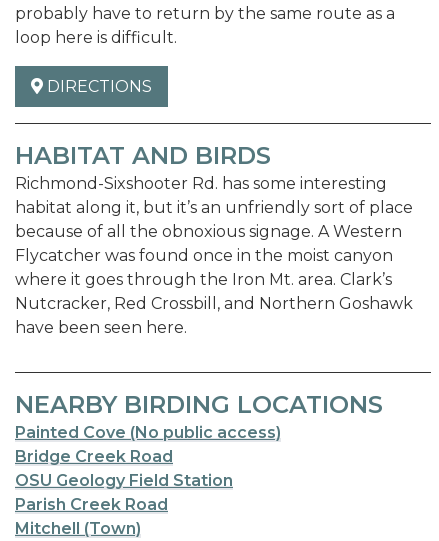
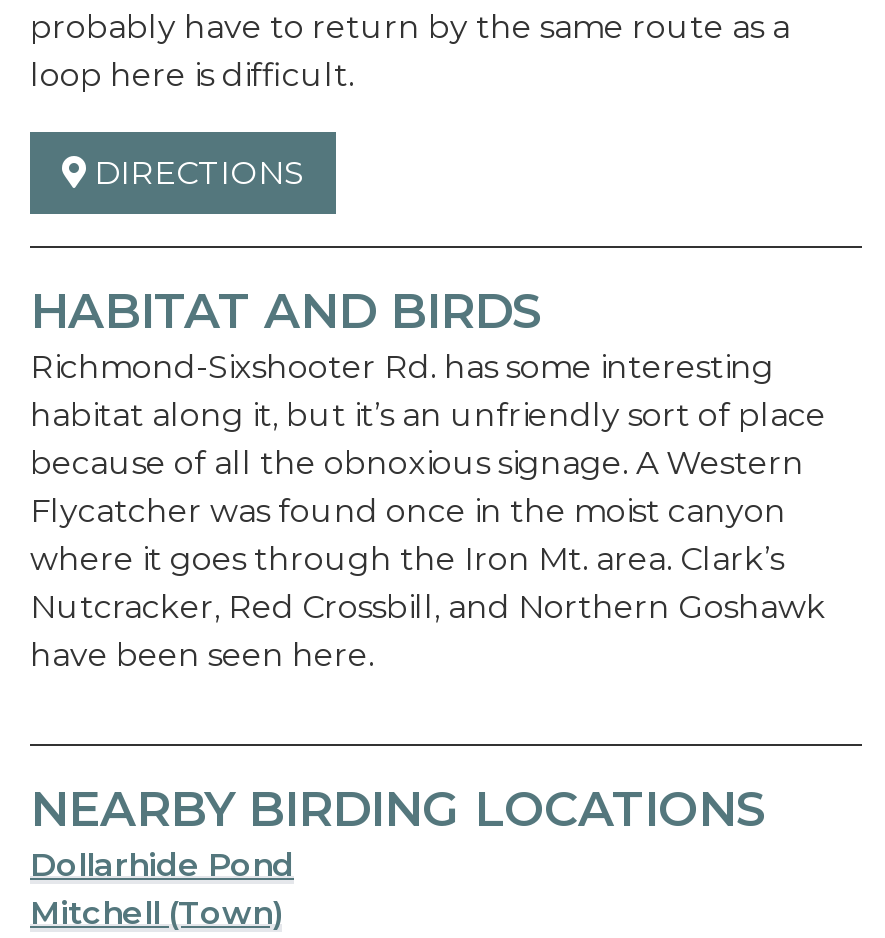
- Painted Cove (No public access)
- Bridge Creek Road
- OSU Geology Field Station
- Parish Creek Road
+ Dollarhide Pond
